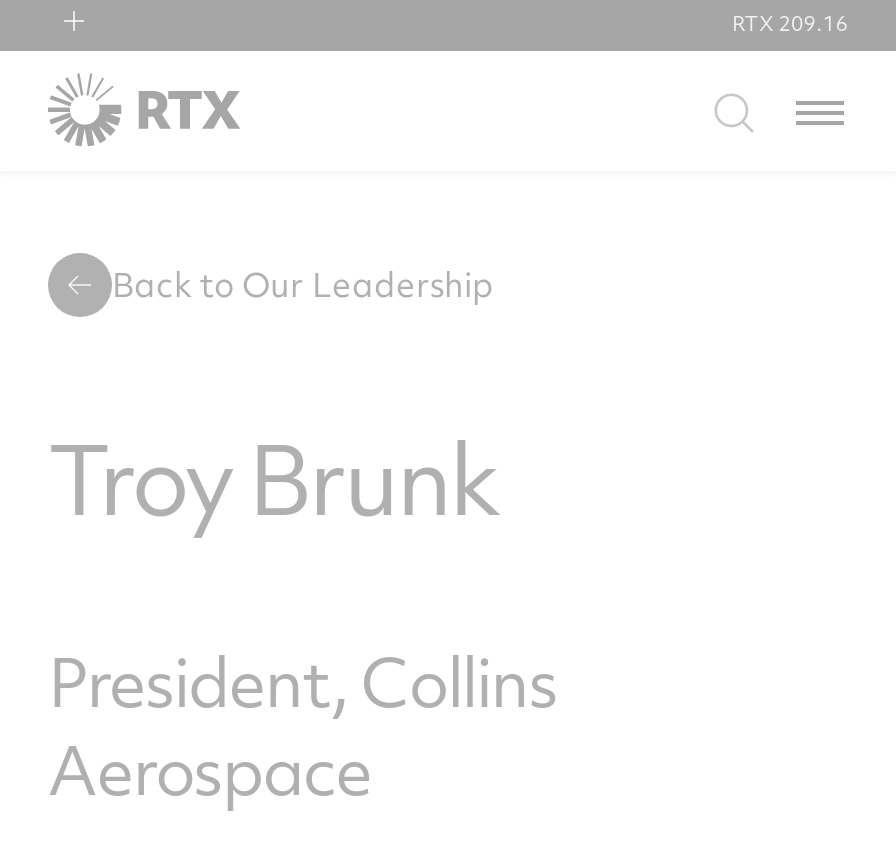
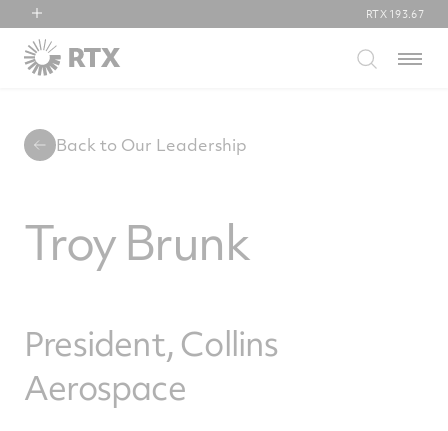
- RTX 209.16
+ RTX 193.67
